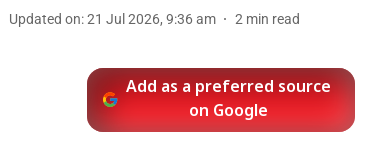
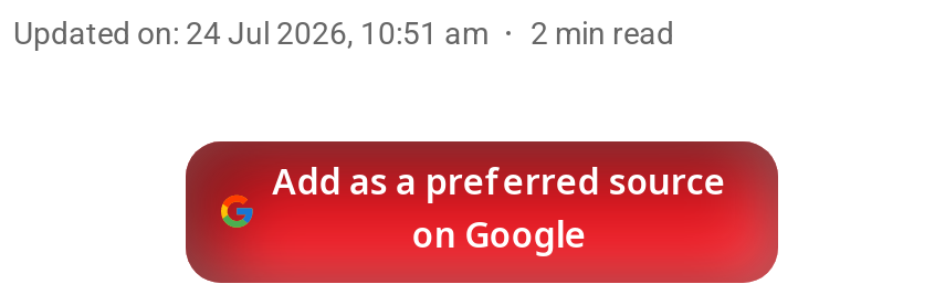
- Updated on: 21 Jul 2026, 9:36 am
+ Updated on: 24 Jul 2026, 10:51 am
